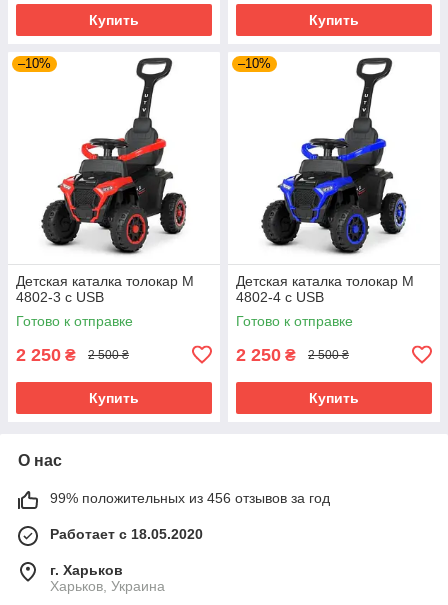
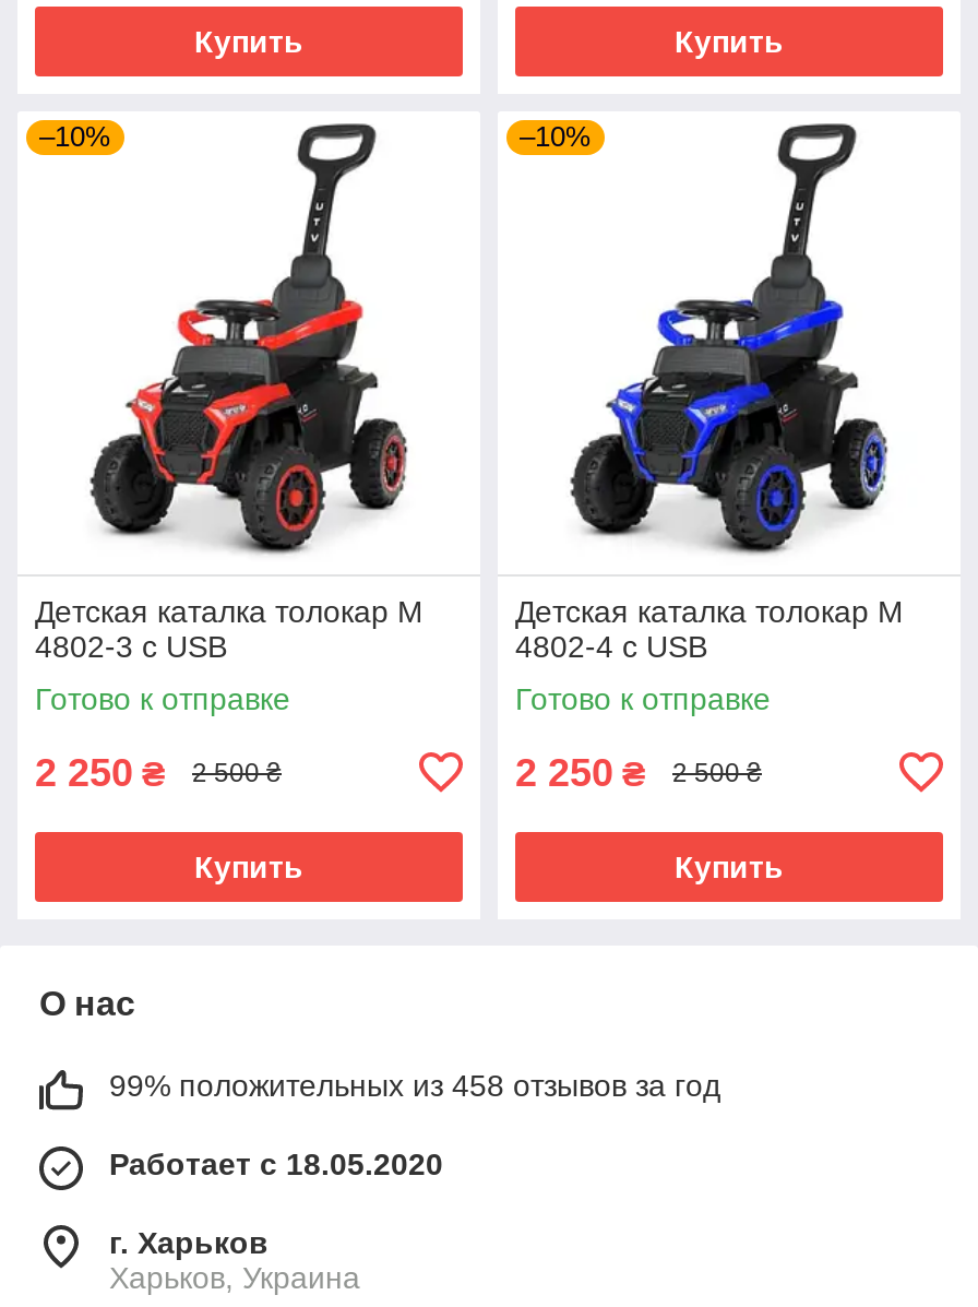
- 99% положительных из 456 отзывов за год
+ 99% положительных из 458 отзывов за год
